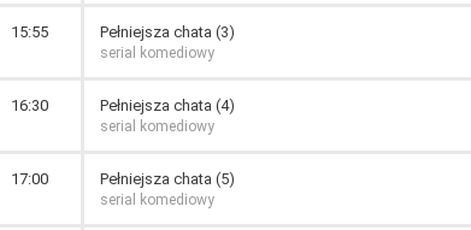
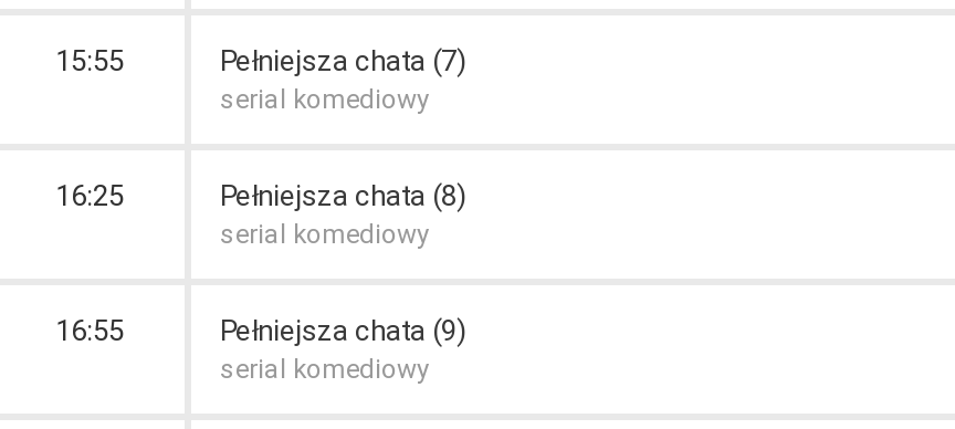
- Pełniejsza chata (3)
+ Pełniejsza chata (7)

- 16:30
+ 16:25

- Pełniejsza chata (4)
+ Pełniejsza chata (8)

- 17:00
+ 16:55

- Pełniejsza chata (5)
+ Pełniejsza chata (9)
